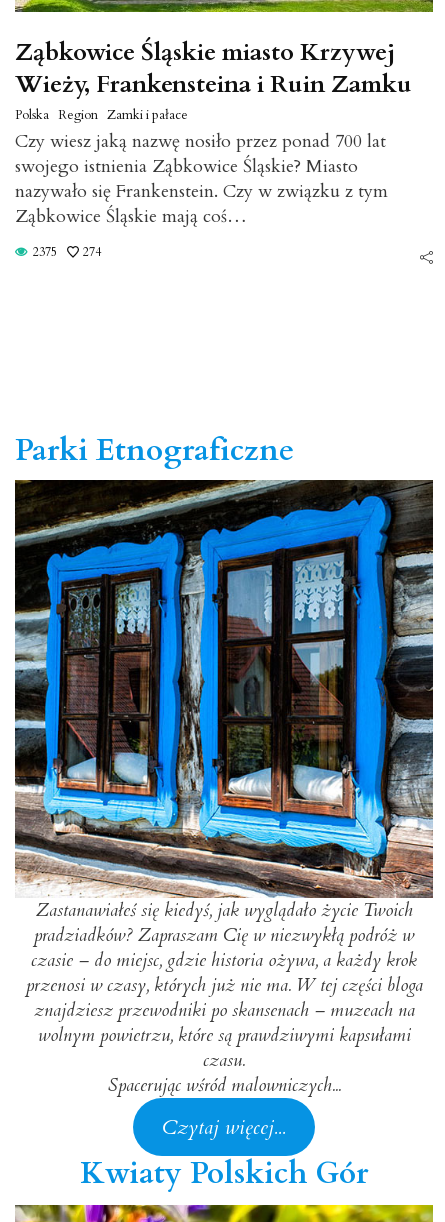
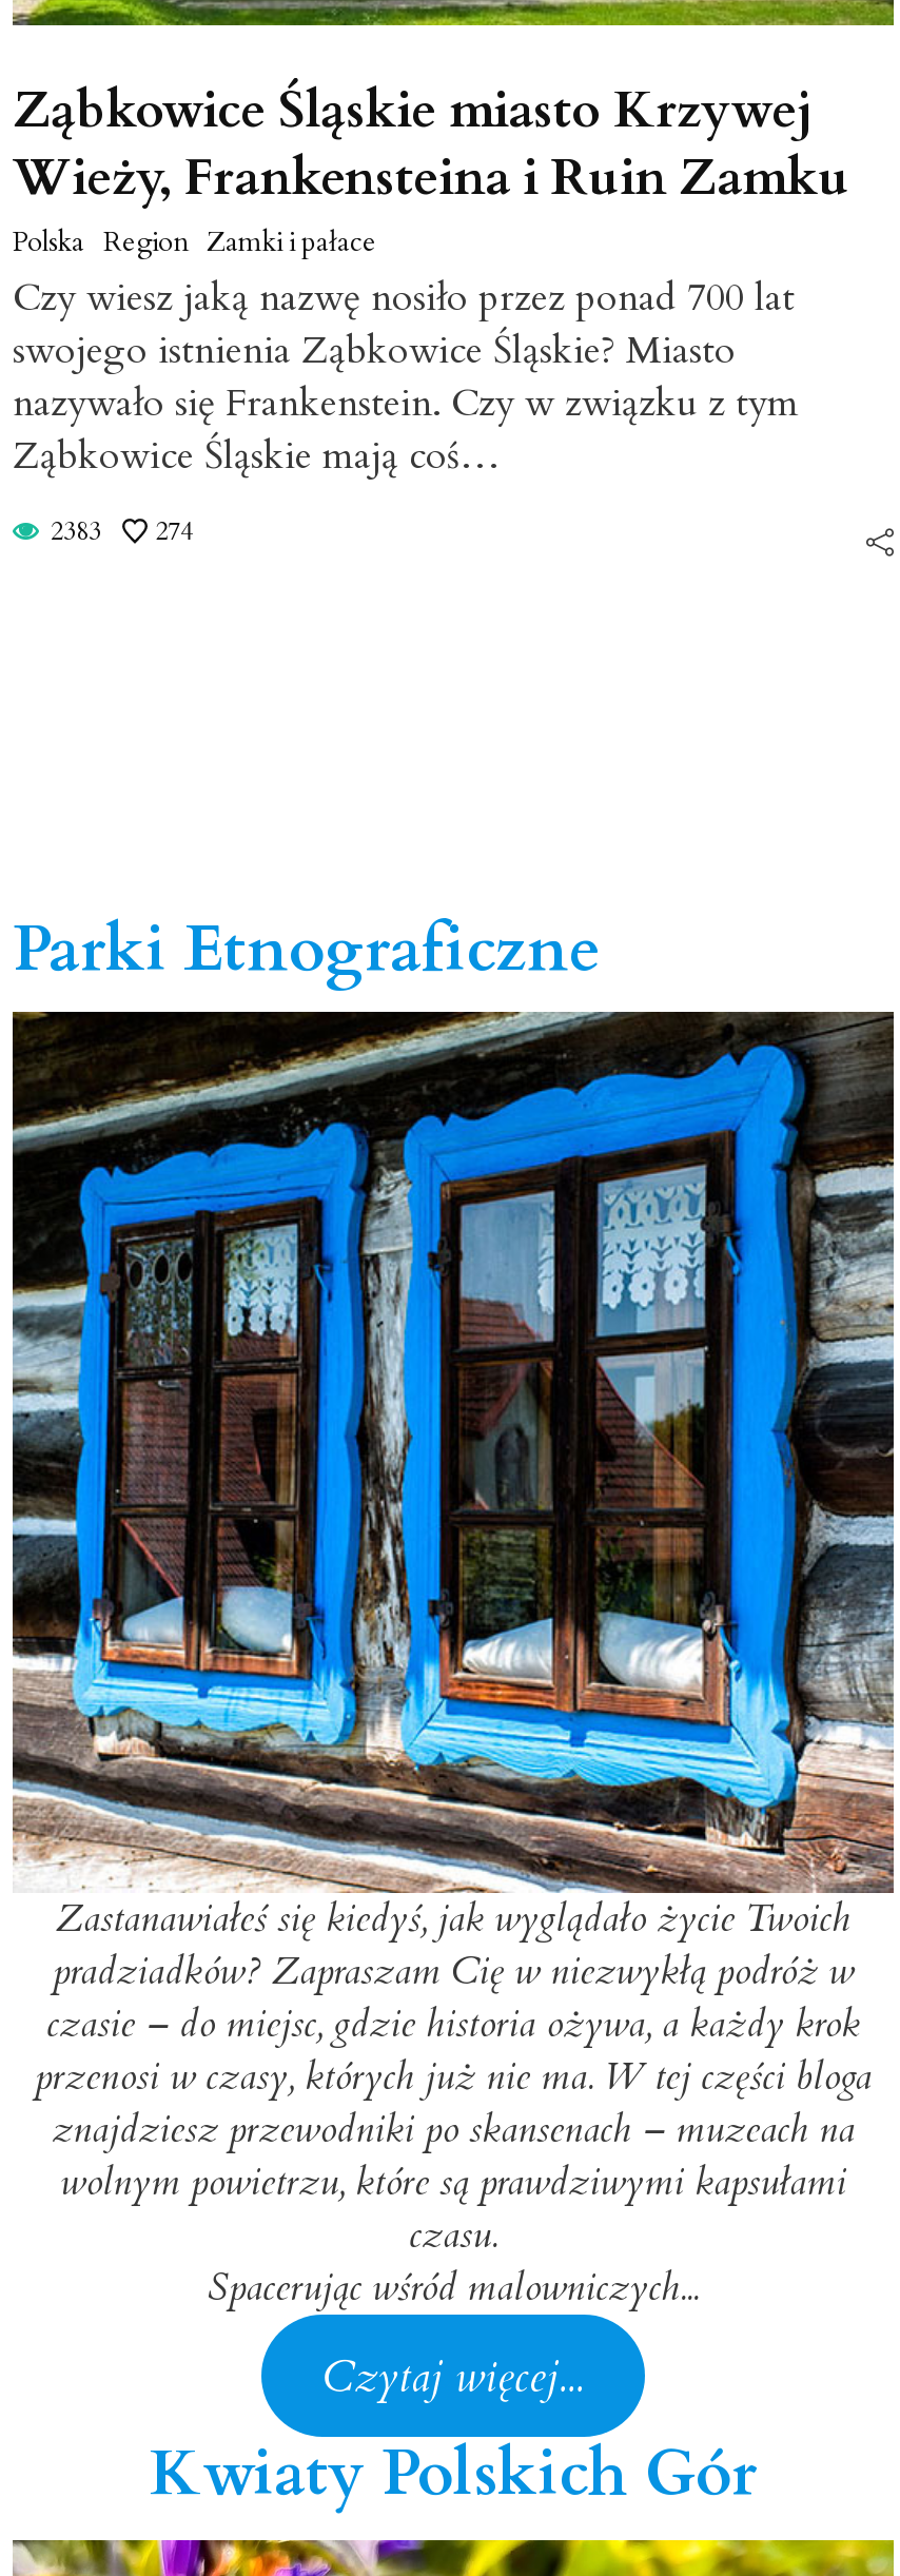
- 2375 274
+ 2383 274
